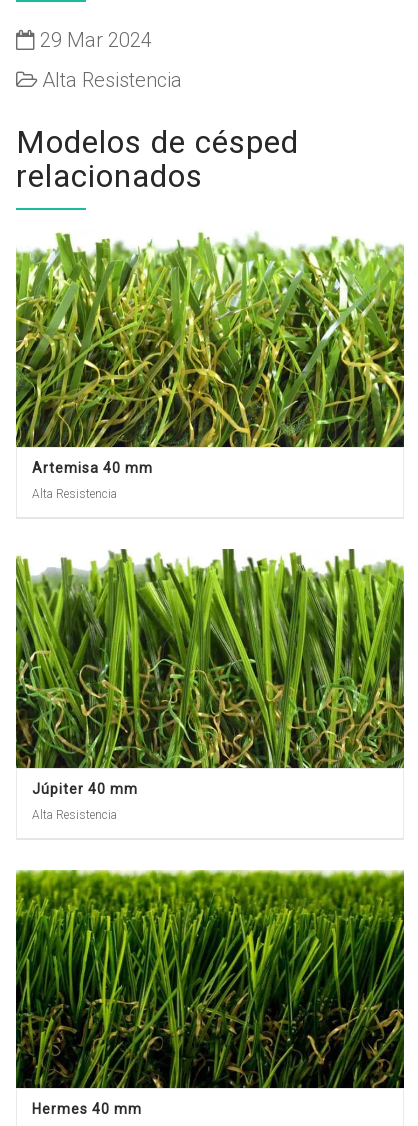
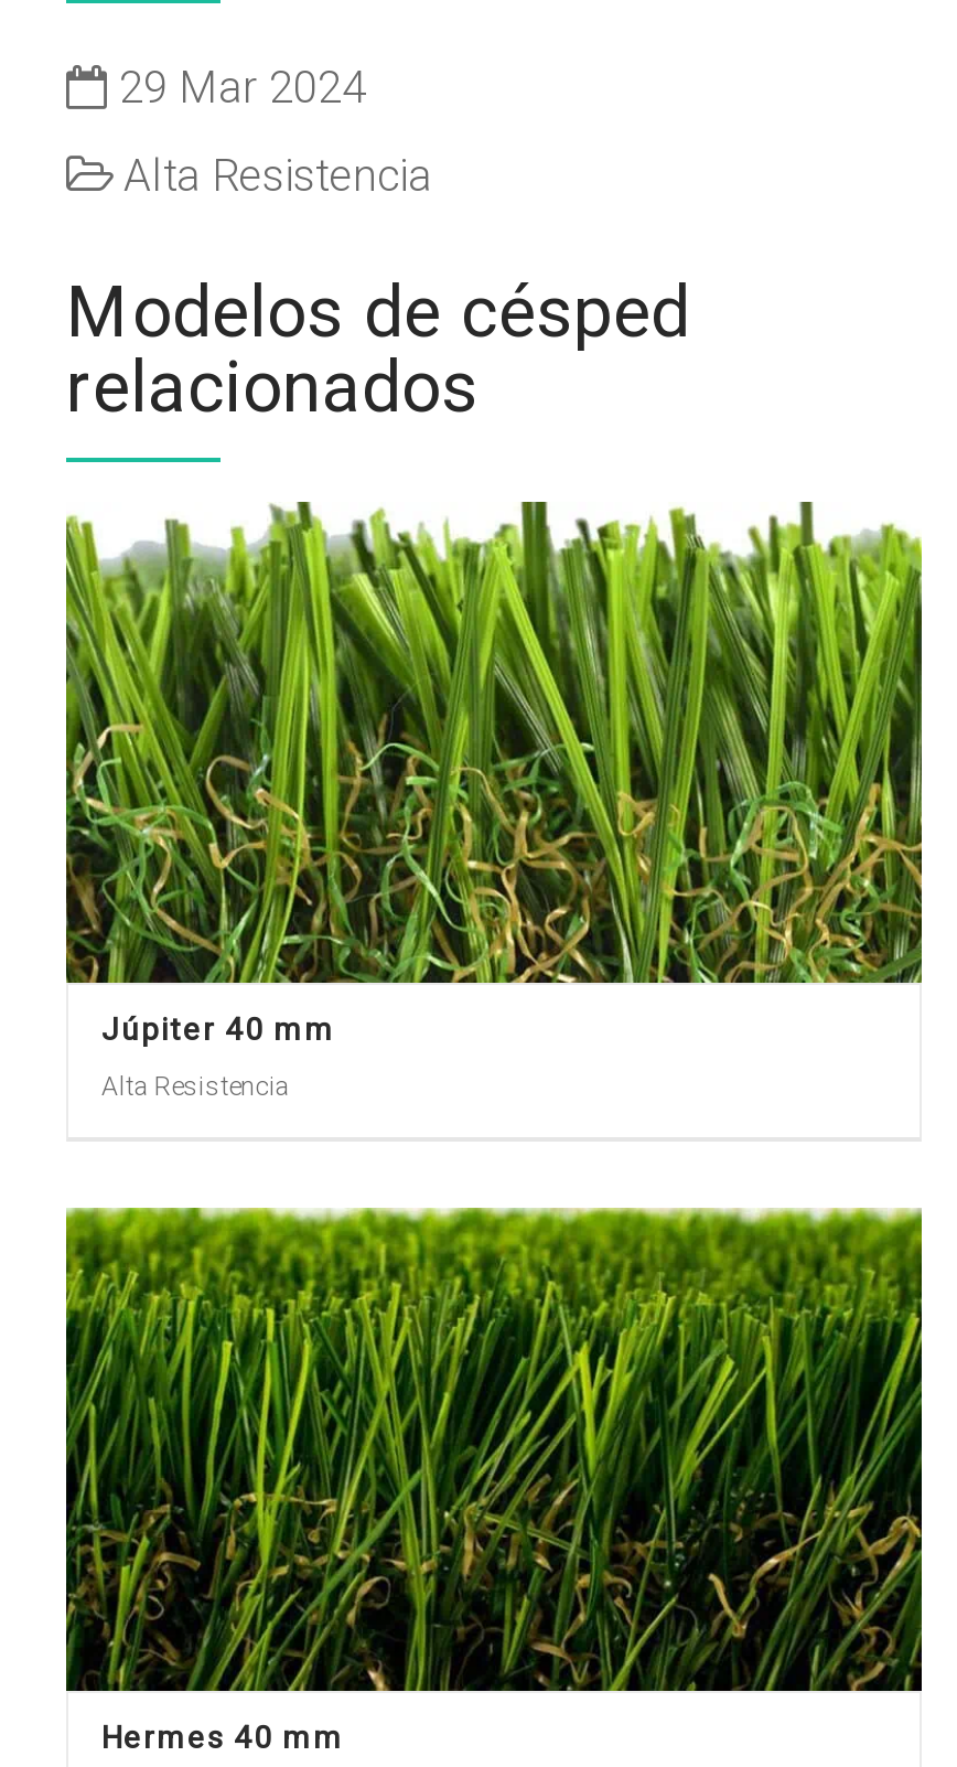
- [image]
- Artemisa 40 mm
- Alta Resistencia
